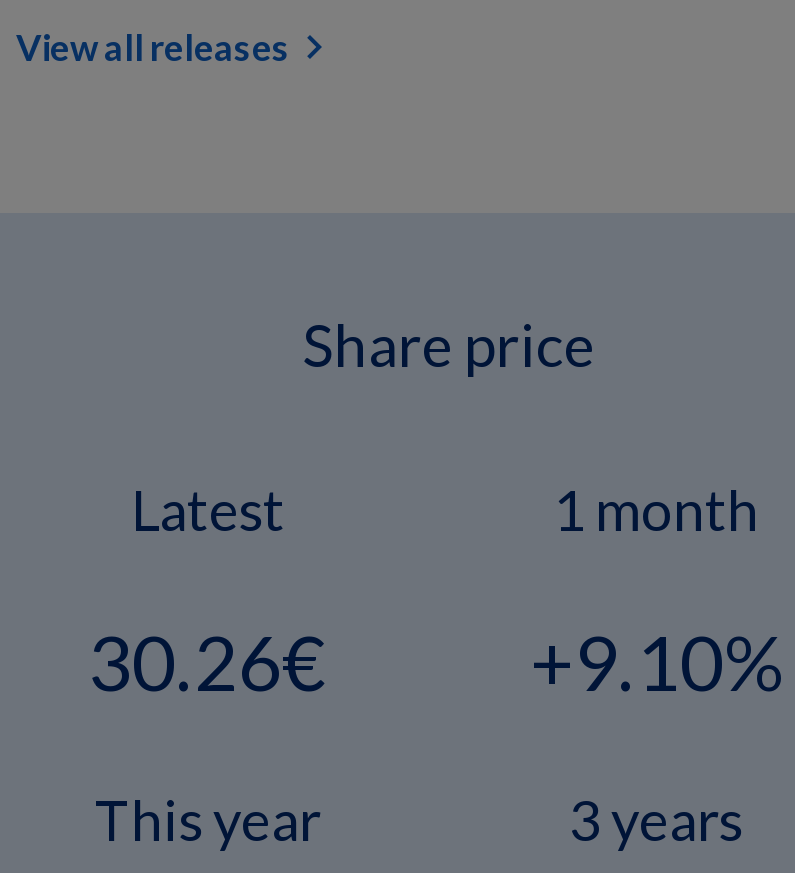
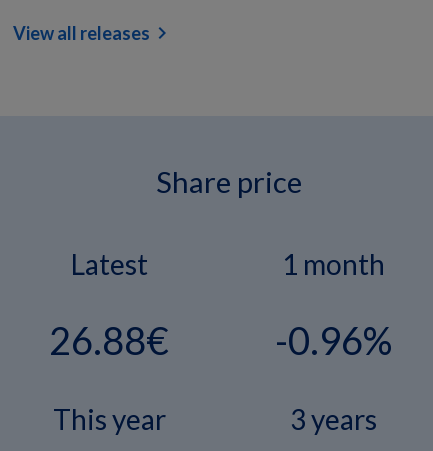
- 30.26€
+ 26.88€

- +9.10%
+ -0.96%
